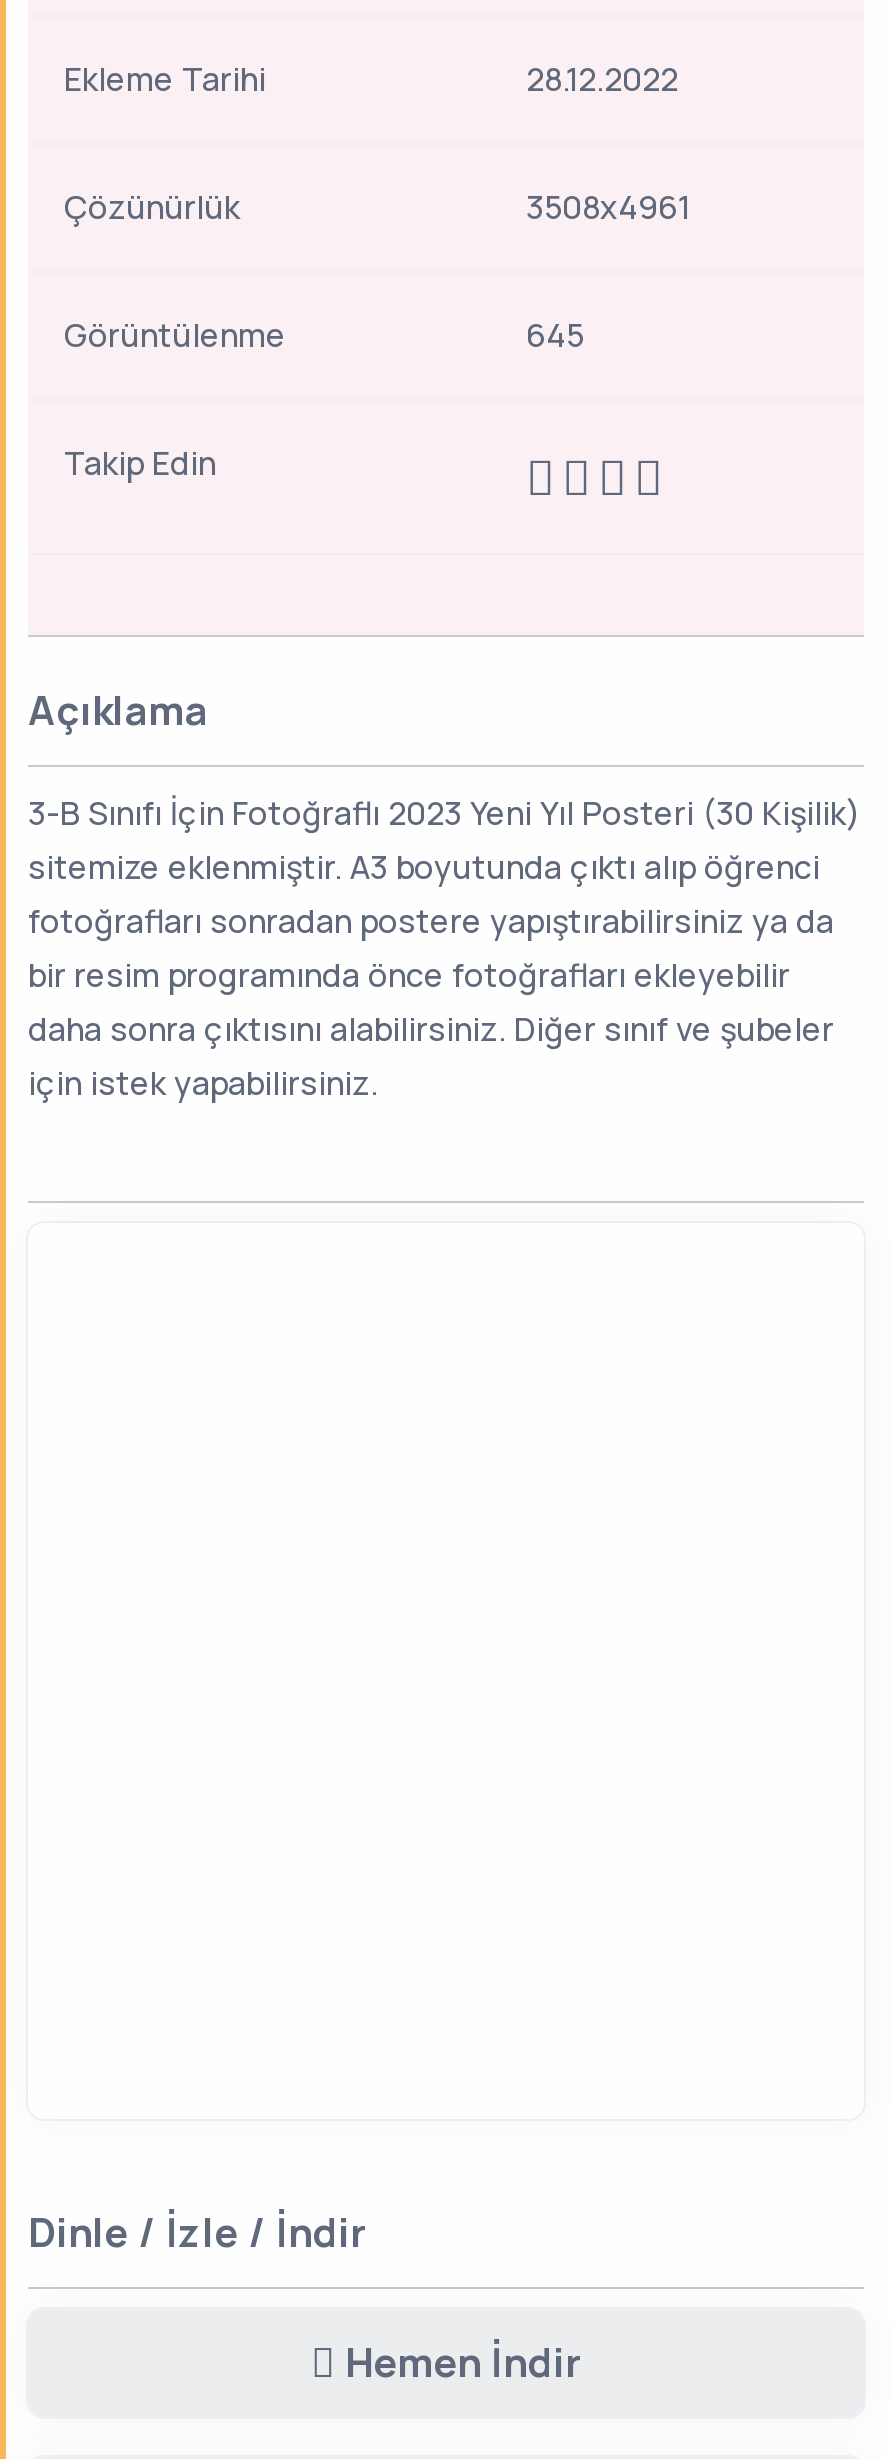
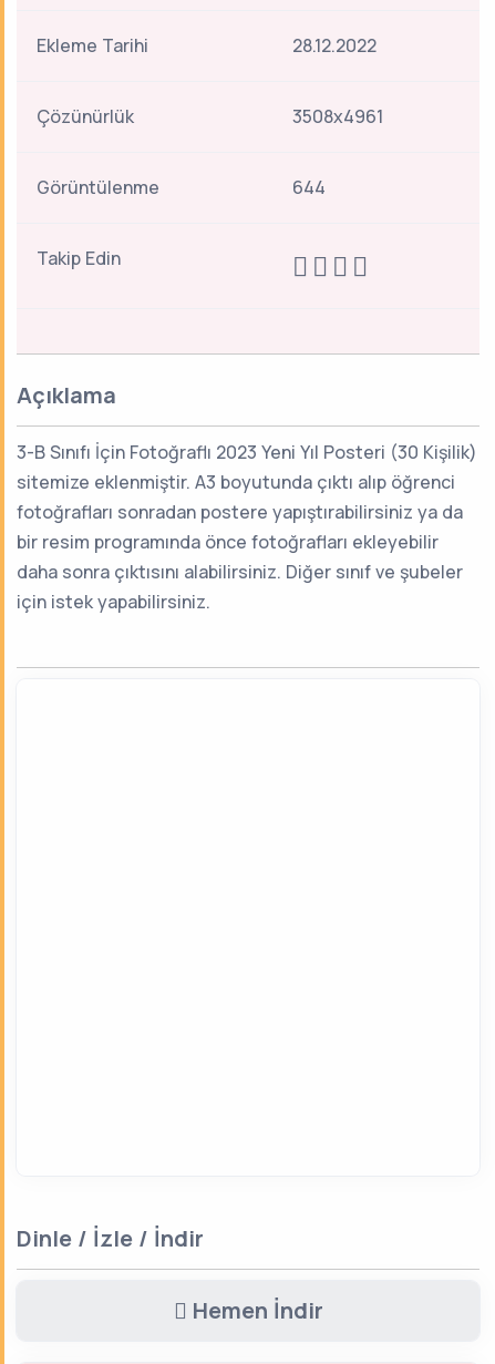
- 645
+ 644
